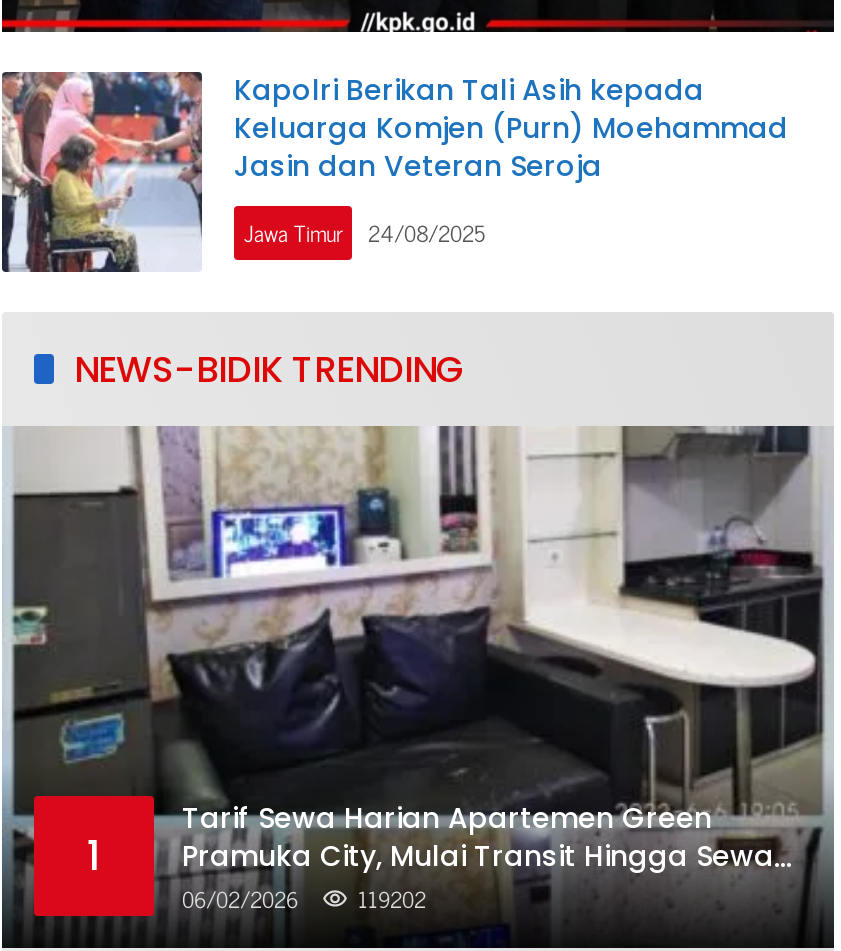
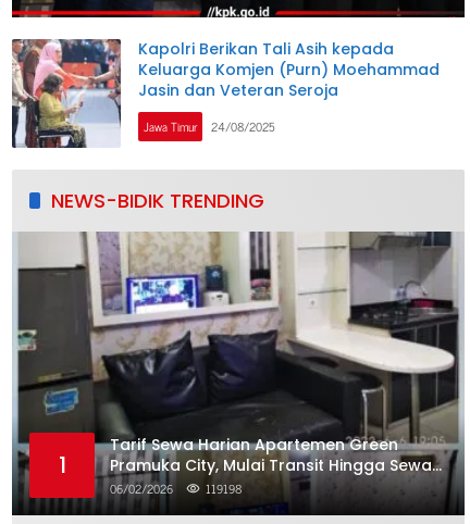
- 119202
+ 119198
